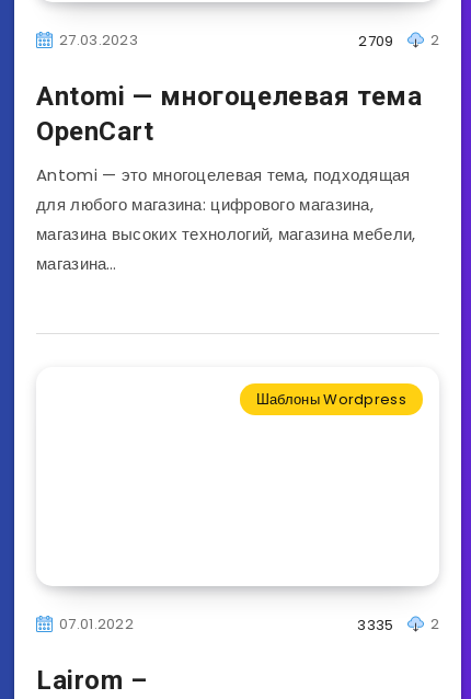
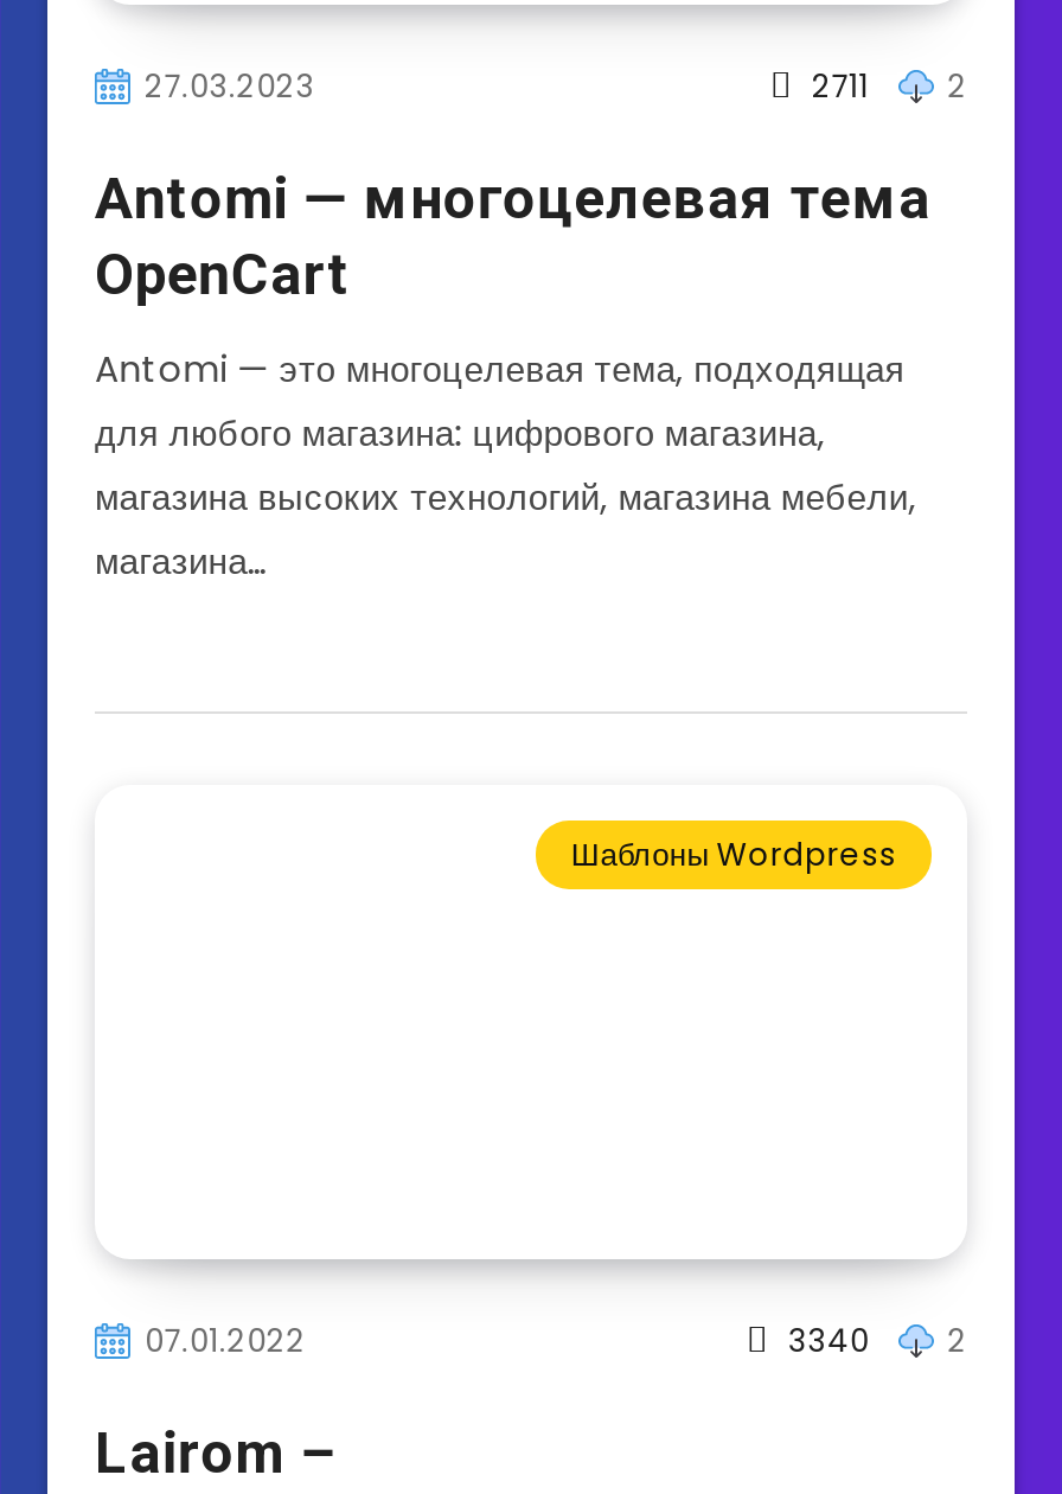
- 2709 2
+ 2711 2

- 3335 2
+ 3340 2
